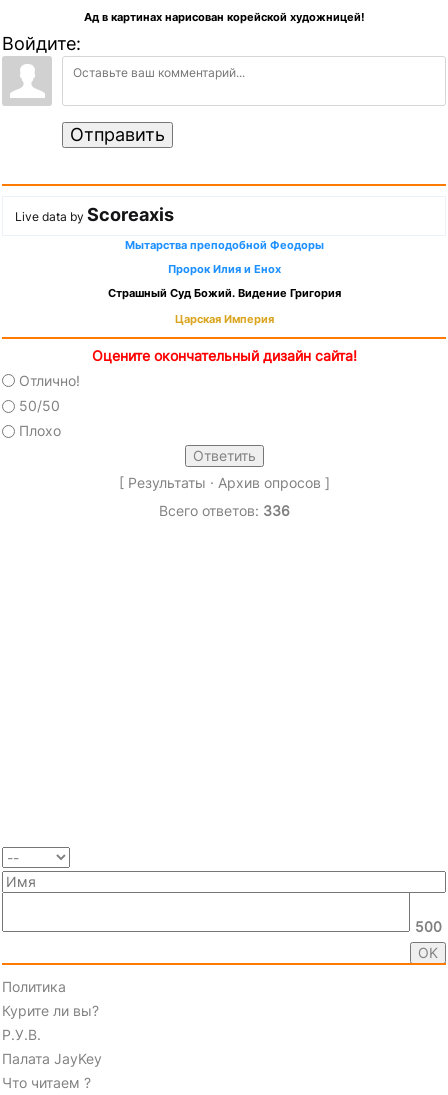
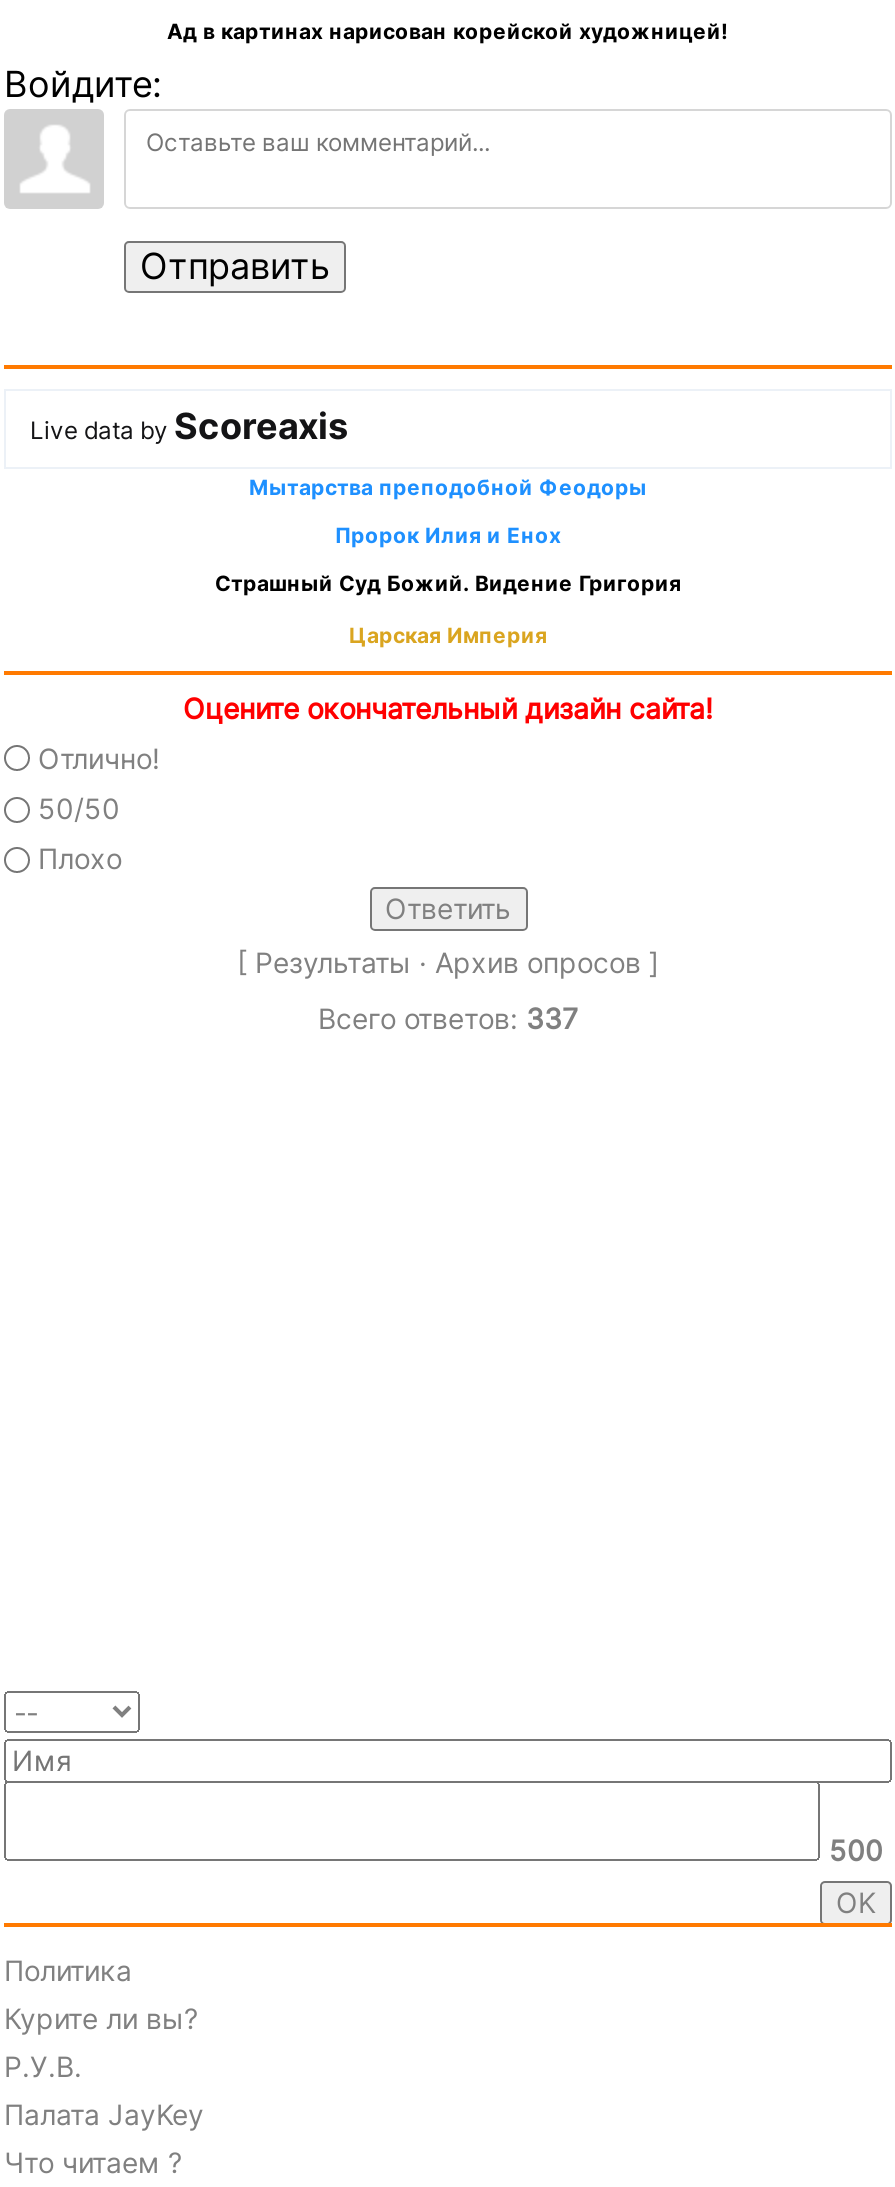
- Всего ответов: 336
+ Всего ответов: 337
